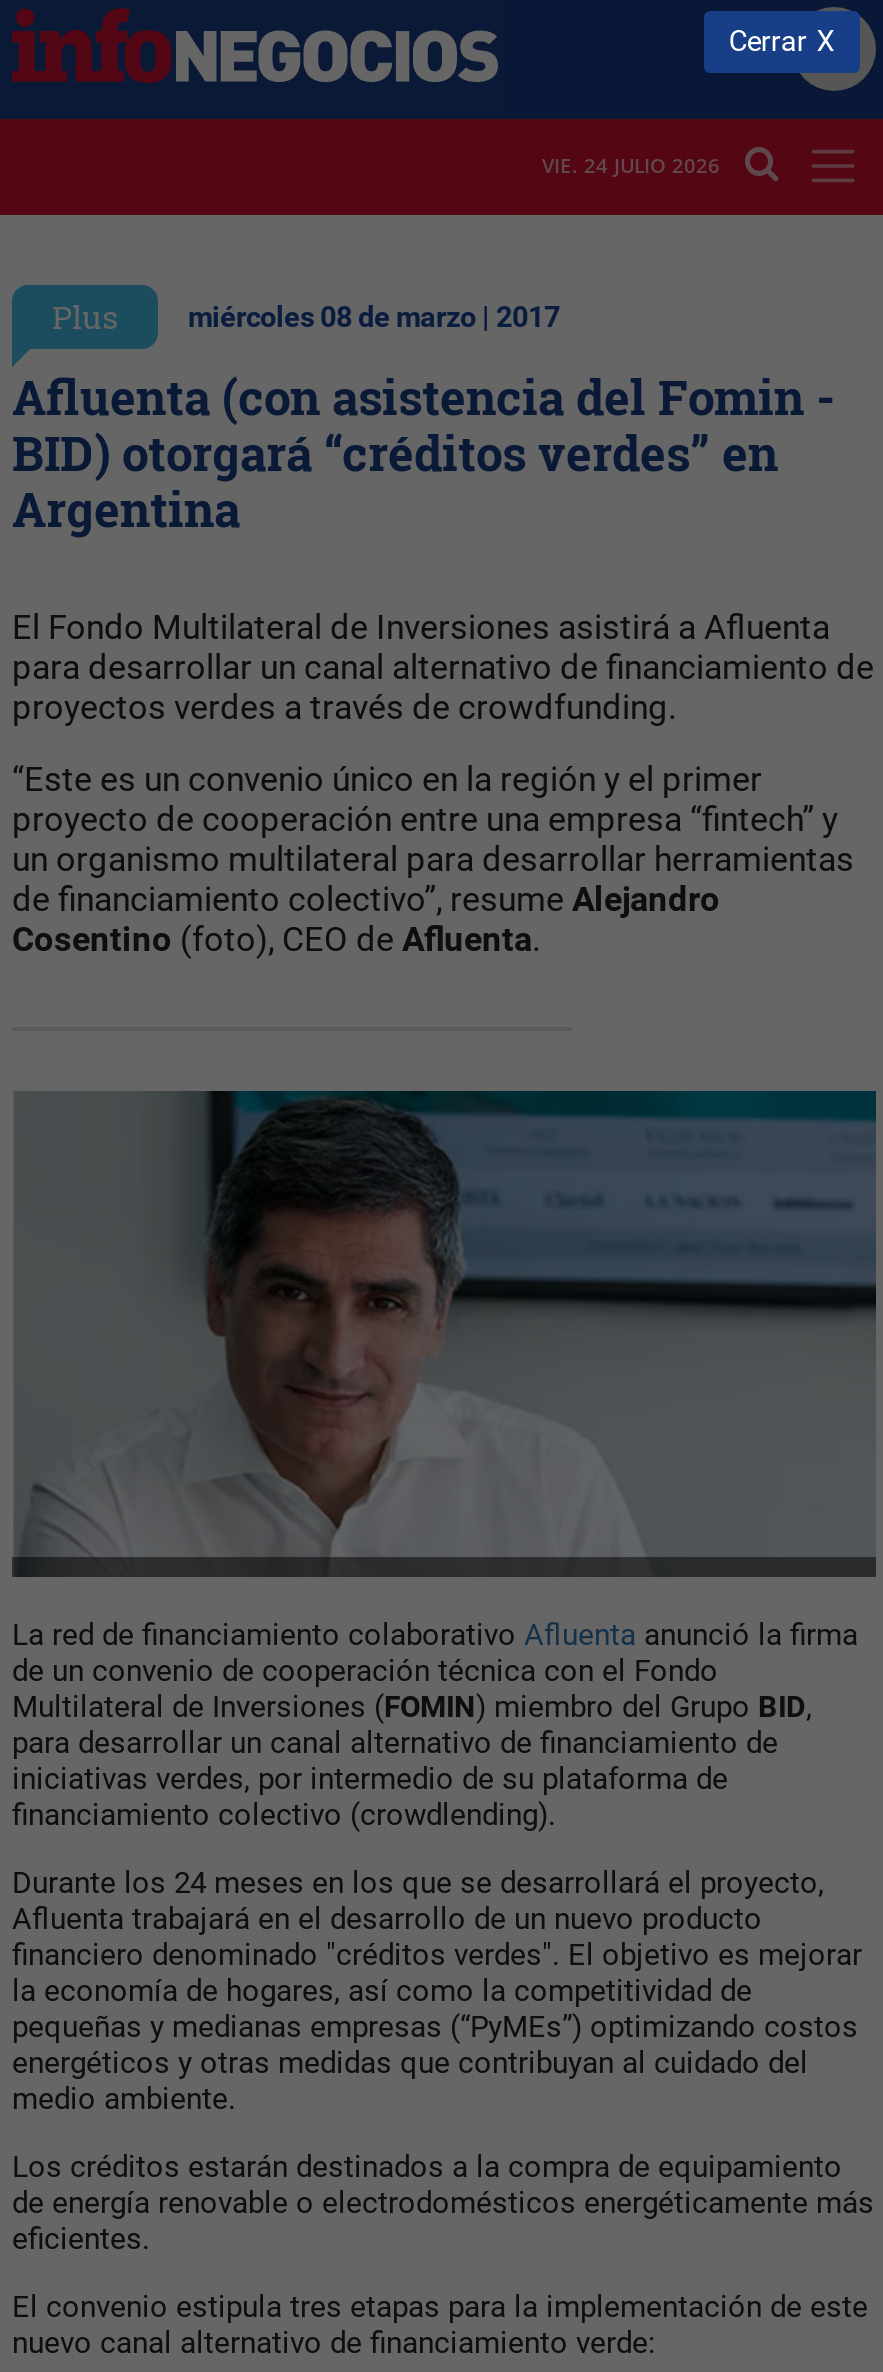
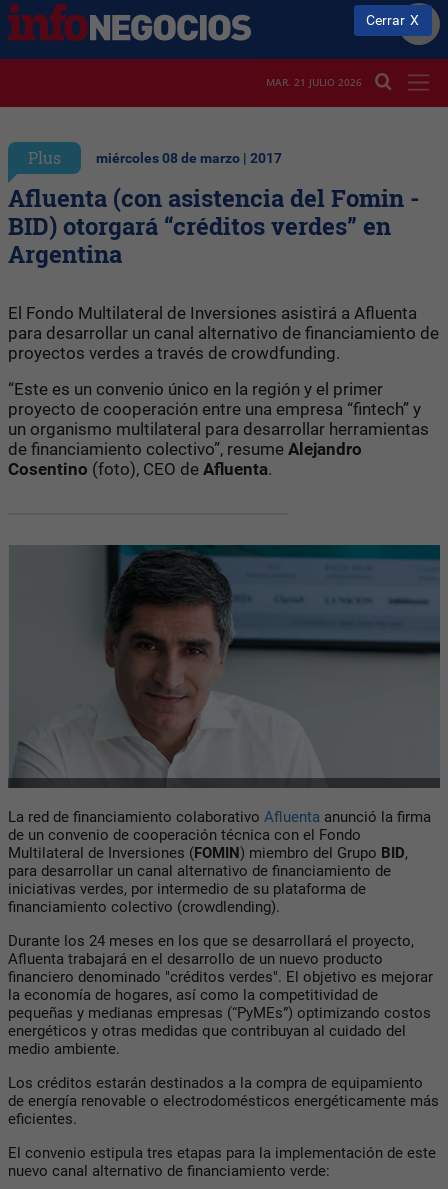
- VIE. 24 JULIO 2026
+ MAR. 21 JULIO 2026
